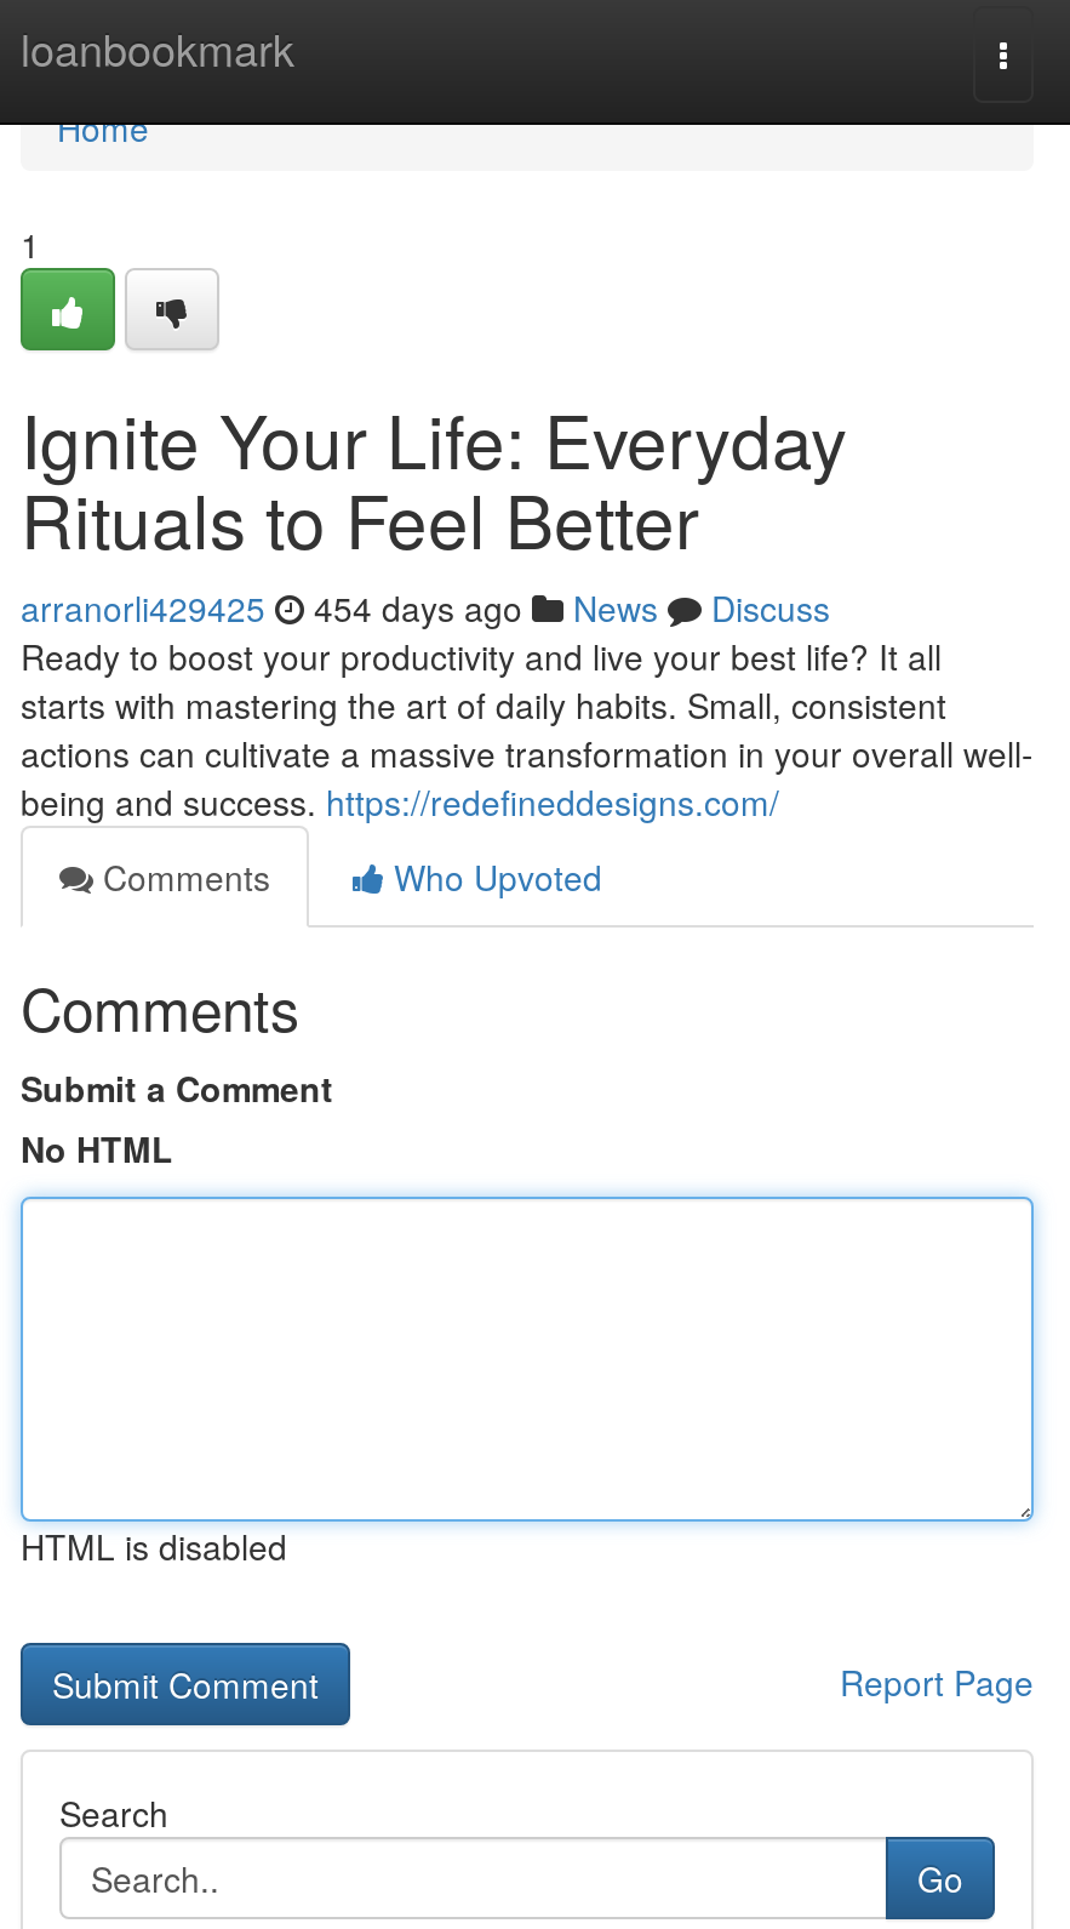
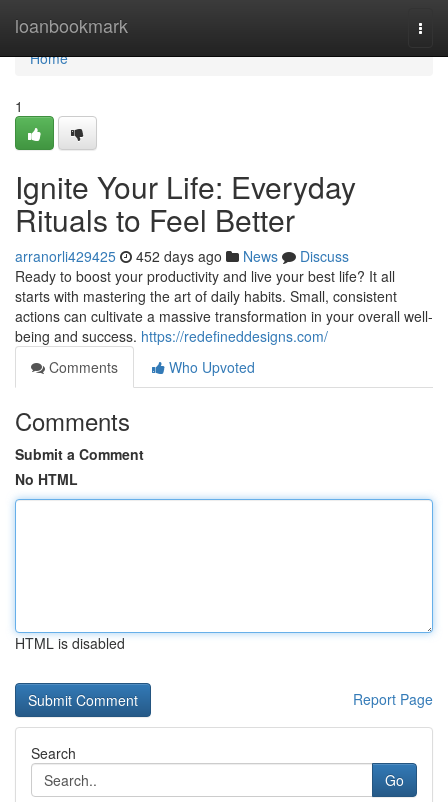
- arranorli429425 454 days ago News Discuss
+ arranorli429425 452 days ago News Discuss
